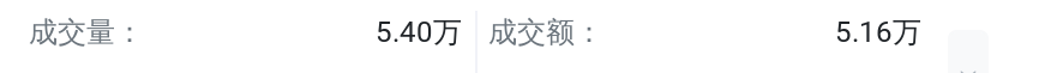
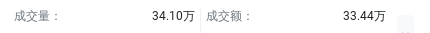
- 5.40万 成交额：
+ 34.10万 成交额：

- 5.16万
+ 33.44万
